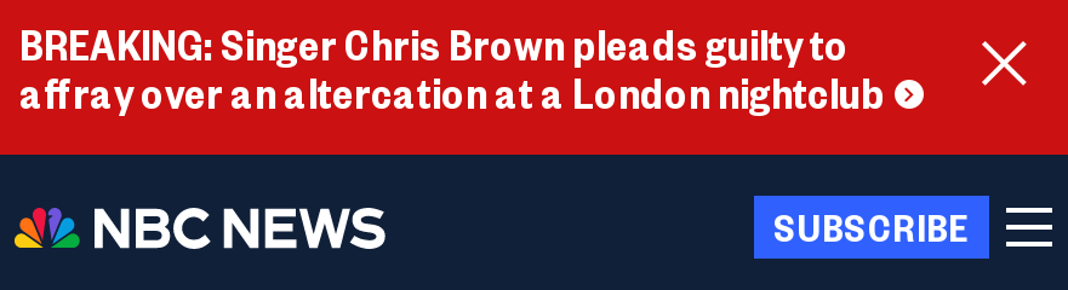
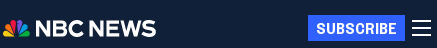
- BREAKING: Singer Chris Brown pleads guilty to
- affray over an altercation at a London nightclub
